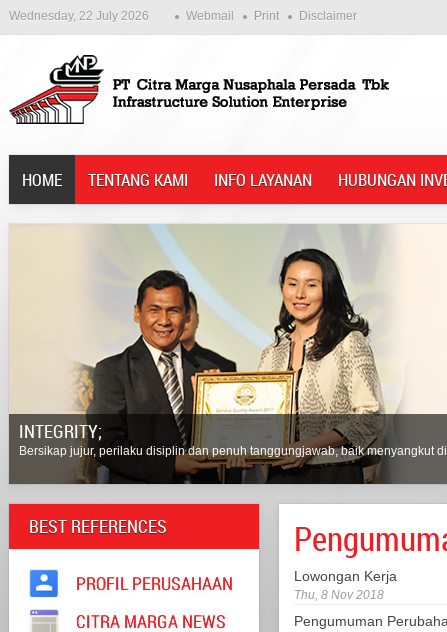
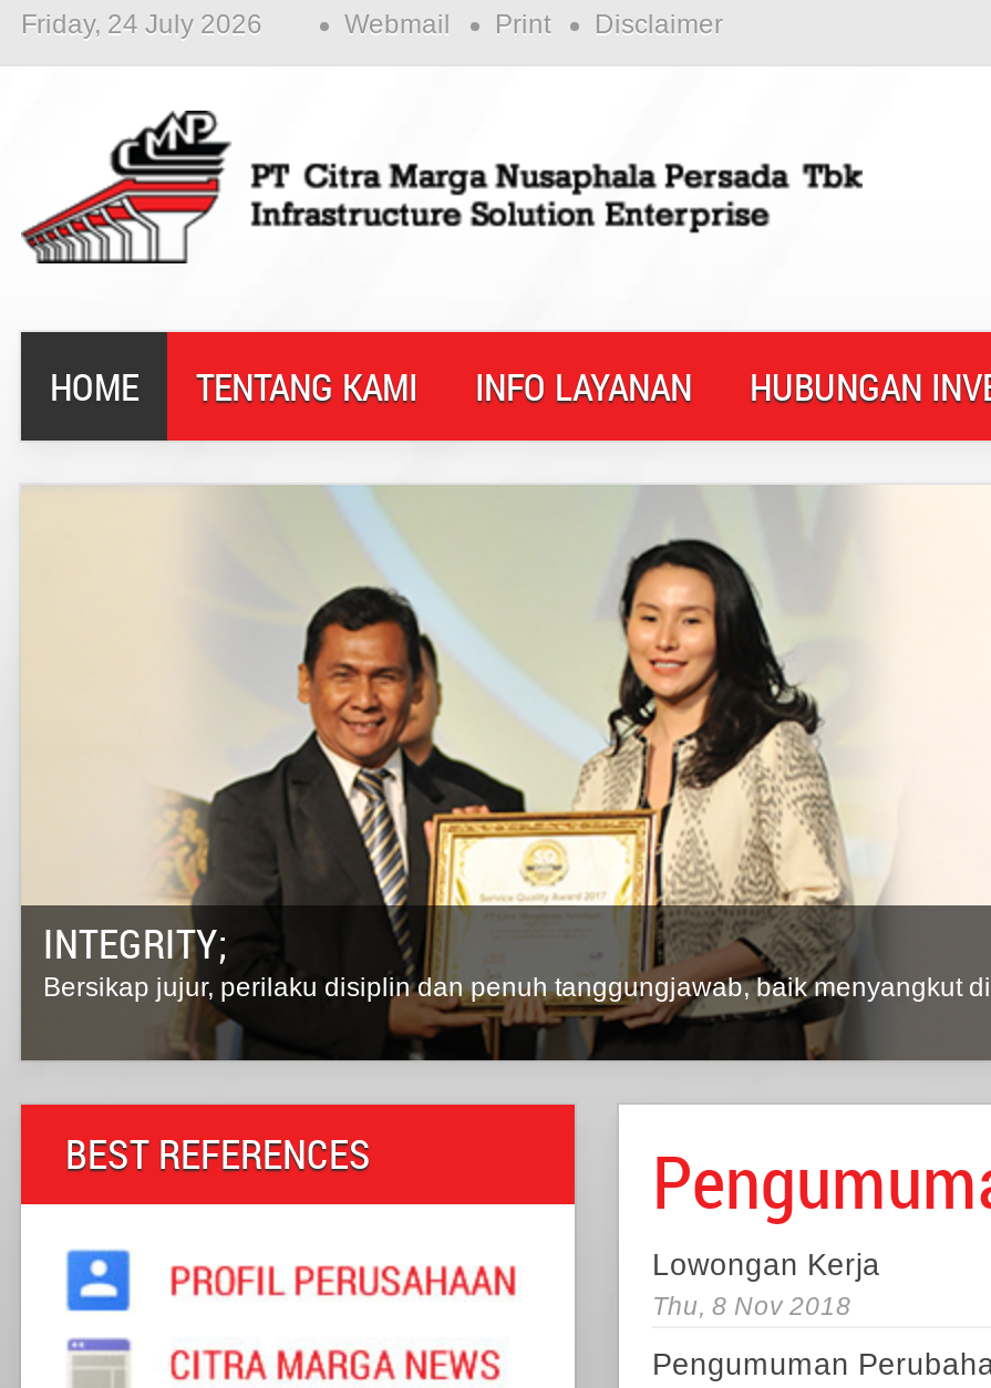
- Wednesday, 22 July 2026
+ Friday, 24 July 2026
